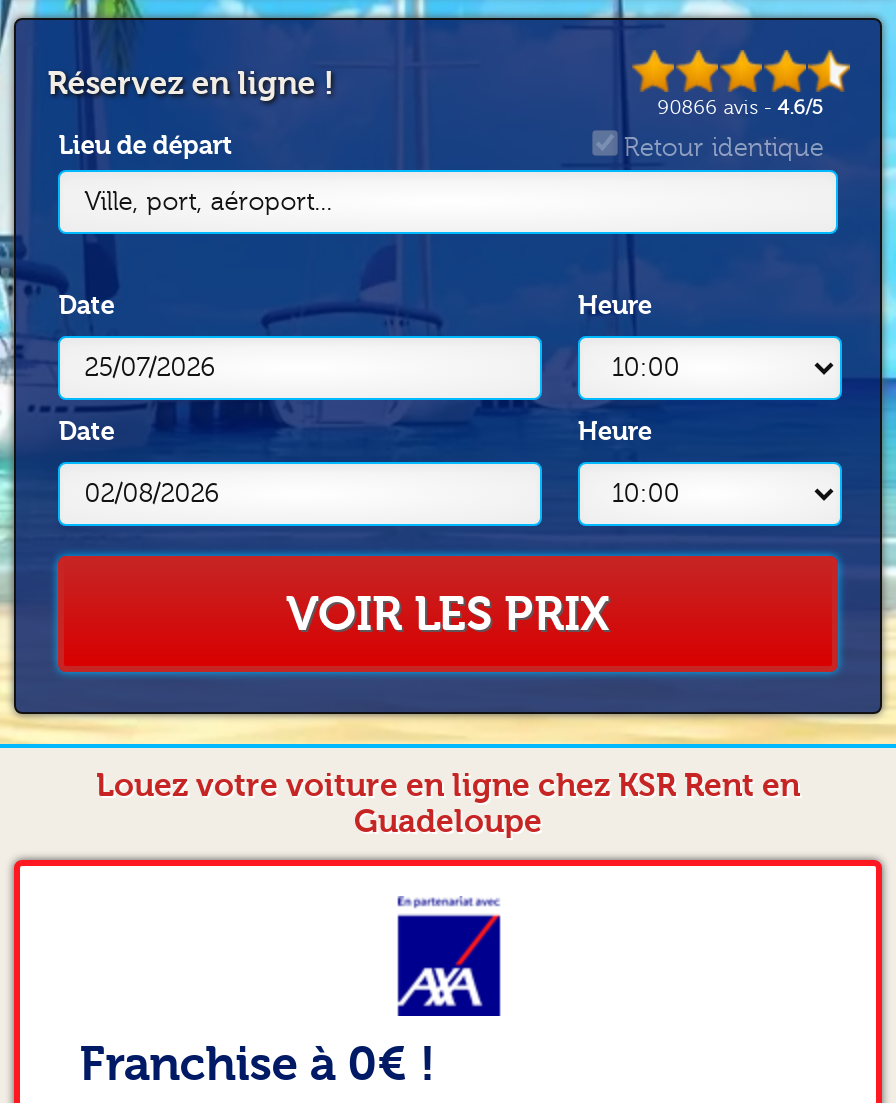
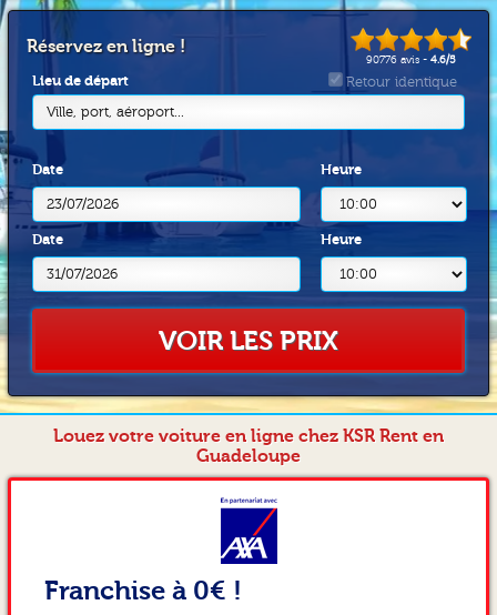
- 90866 avis - 4.6/5
+ 90776 avis - 4.6/5
